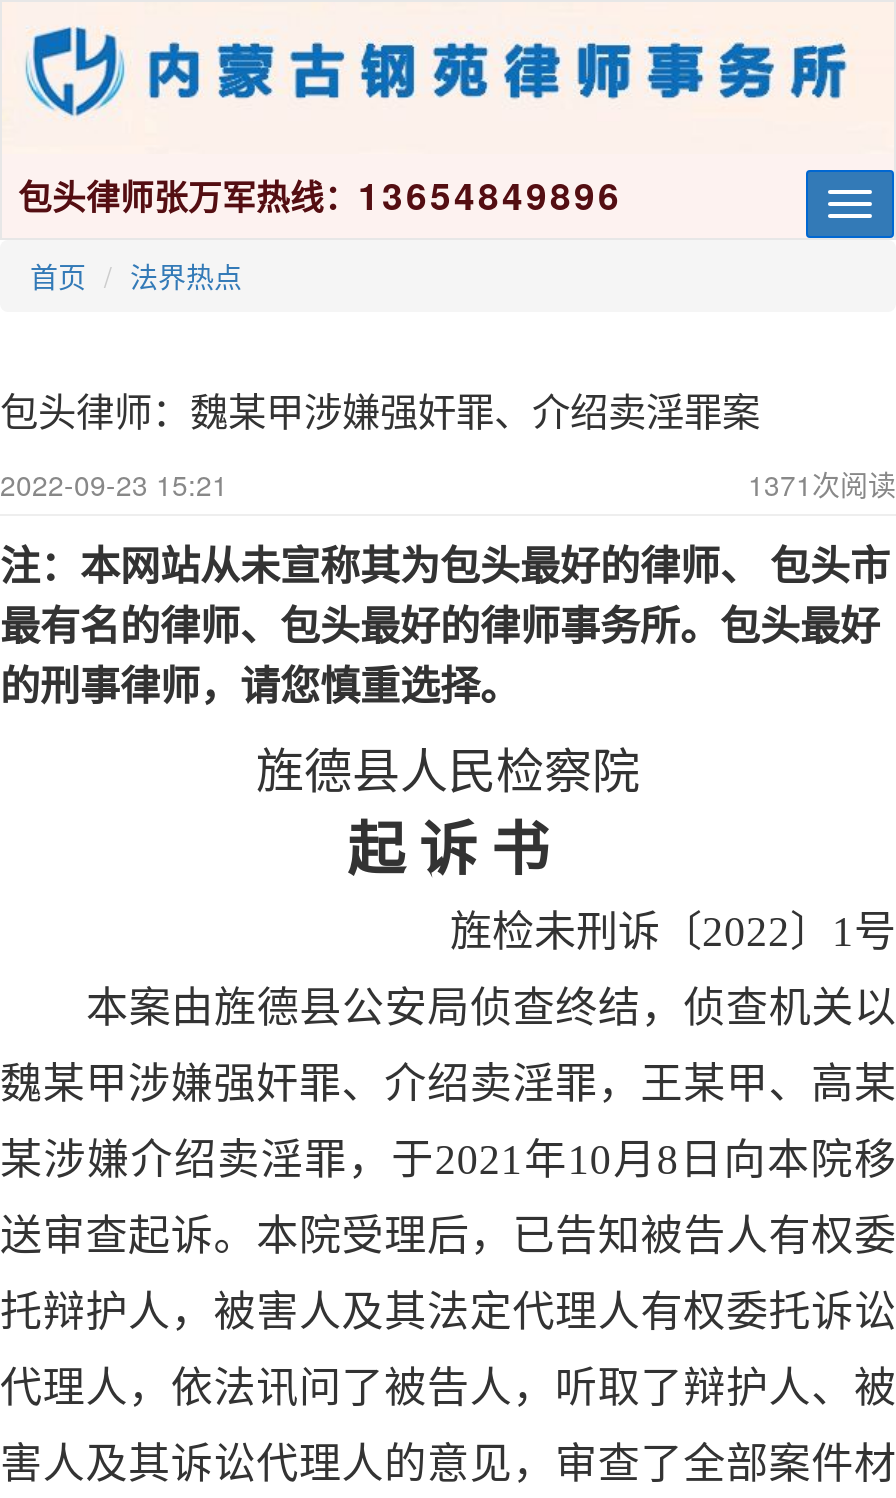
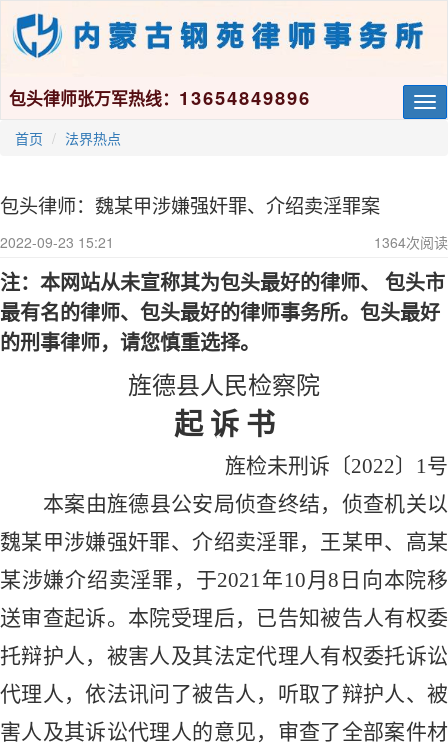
- 1371次阅读
+ 1364次阅读
